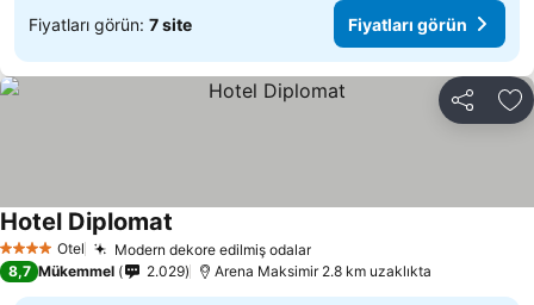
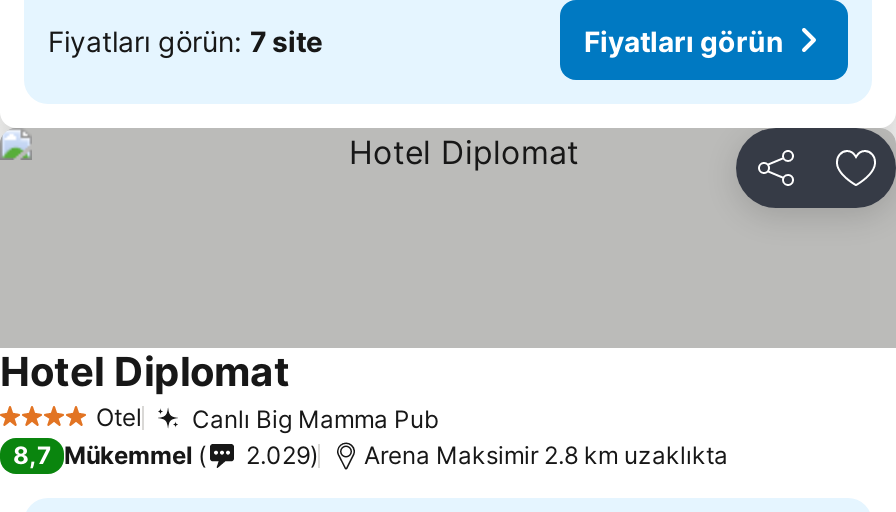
- Modern dekore edilmiş odalar
+ Canlı Big Mamma Pub
